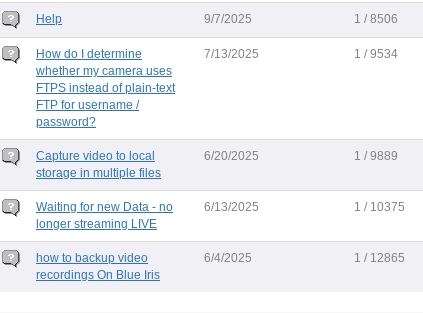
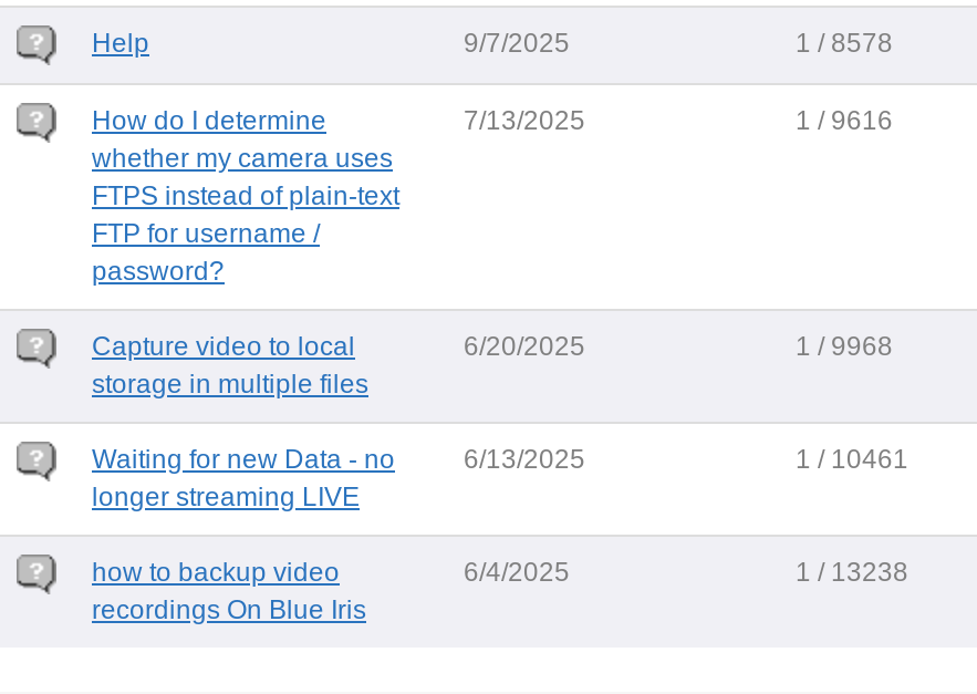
- 1 / 8506
+ 1 / 8578

- 1 / 9534
+ 1 / 9616

- 1 / 9889
+ 1 / 9968

- 1 / 10375
+ 1 / 10461

- 1 / 12865
+ 1 / 13238
